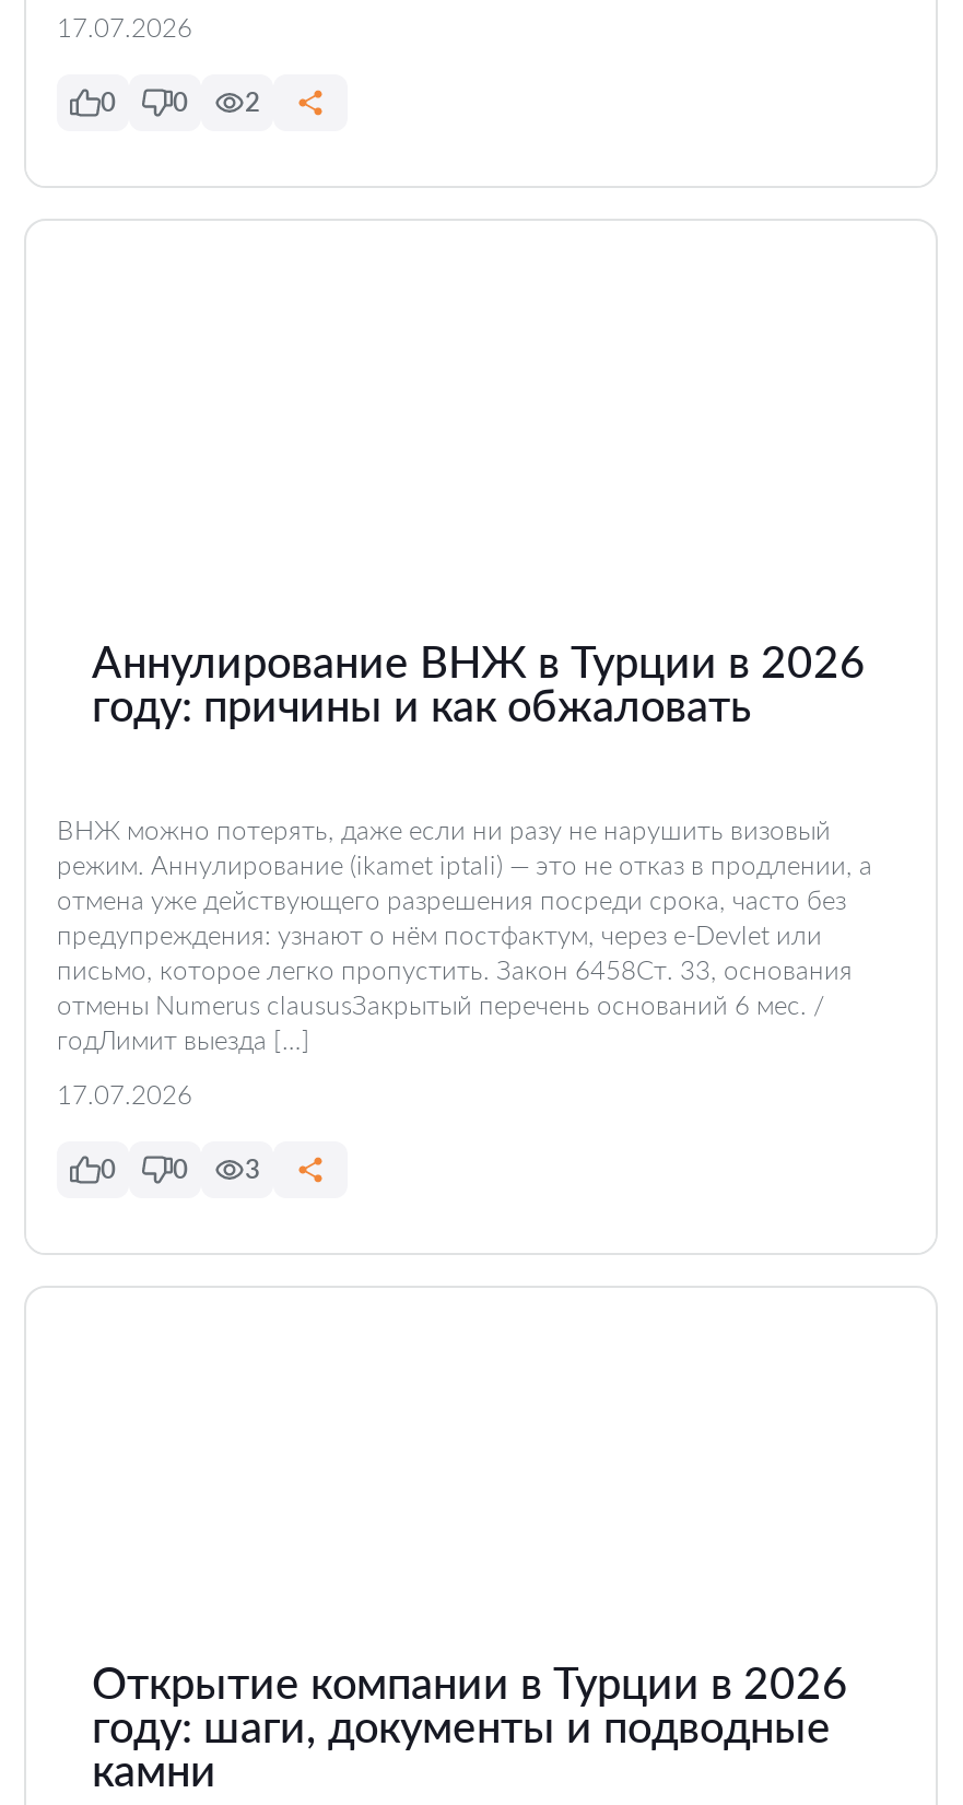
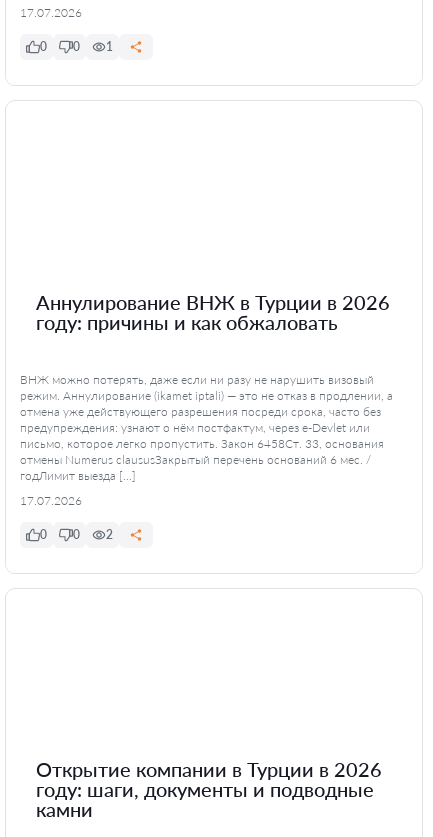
- 2
+ 1

- 3
+ 2
